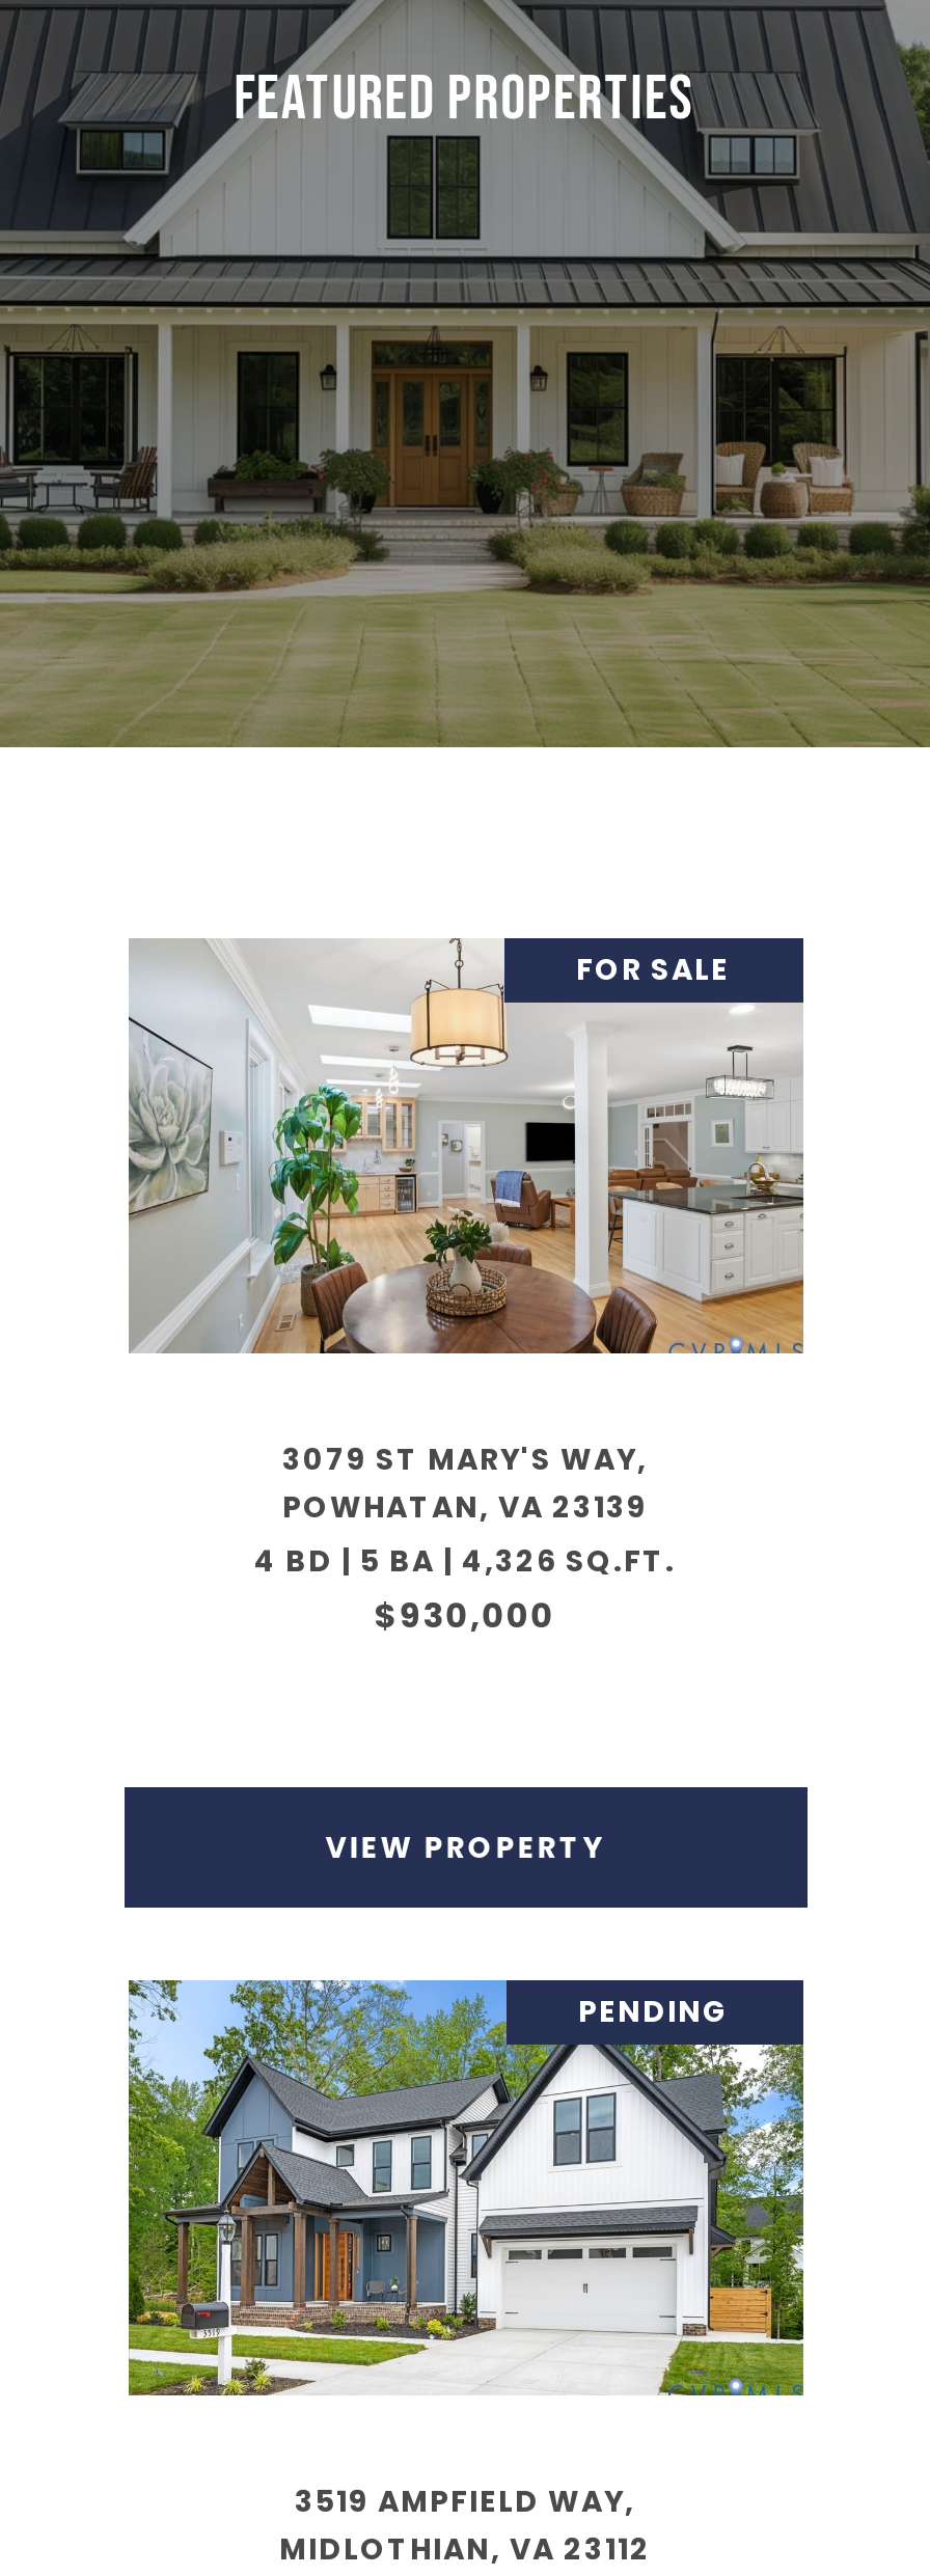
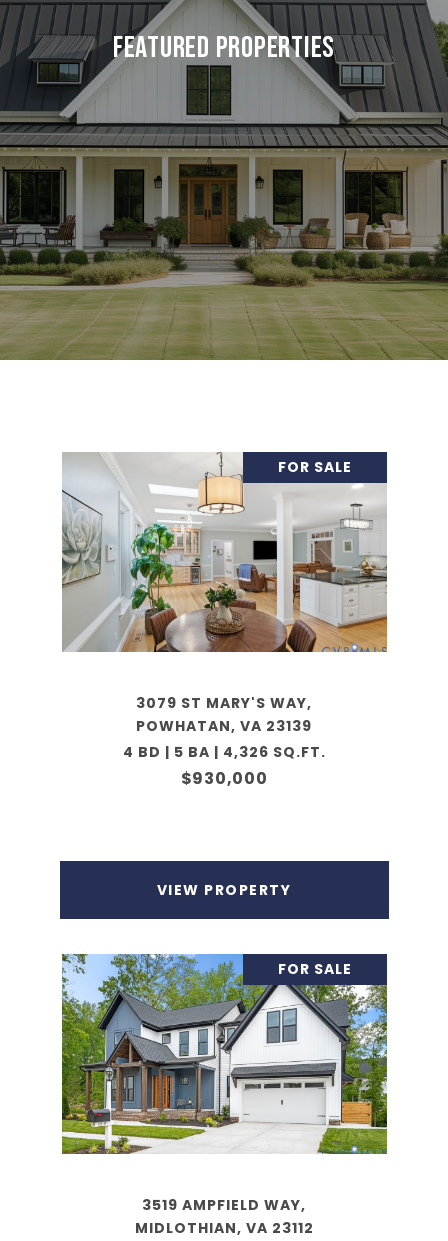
- PENDING
+ FOR SALE
